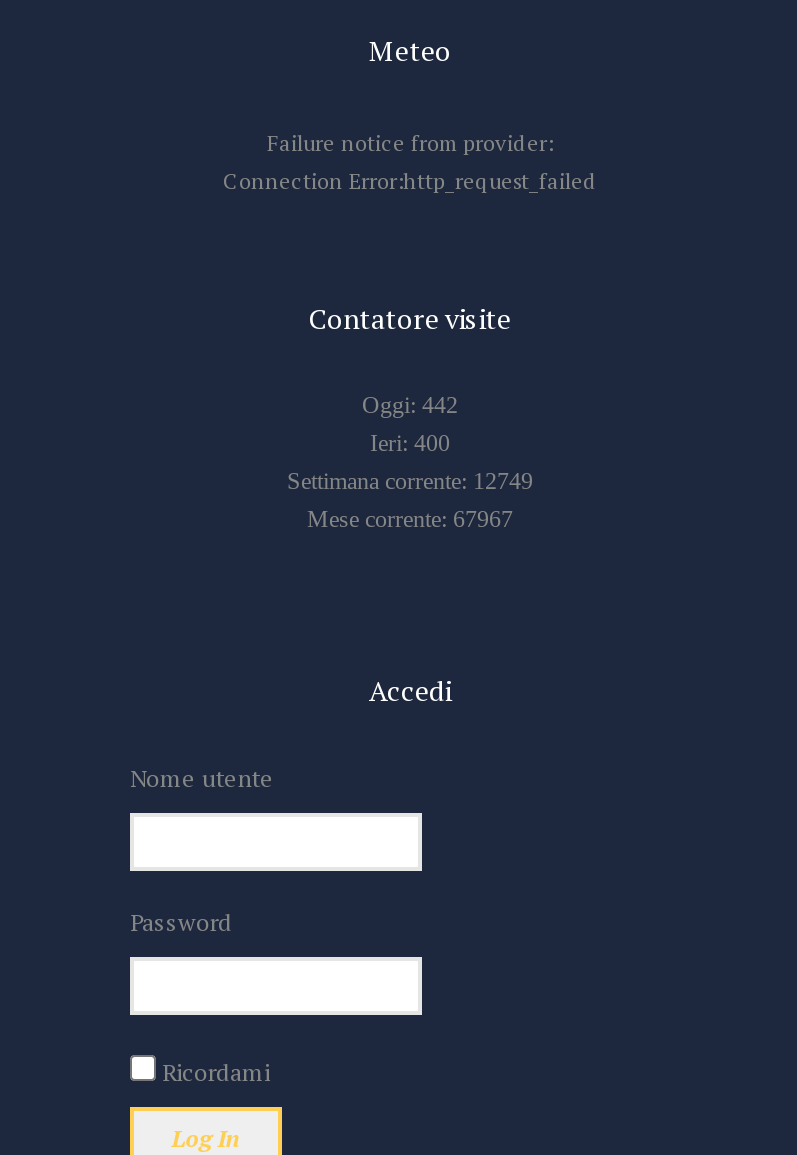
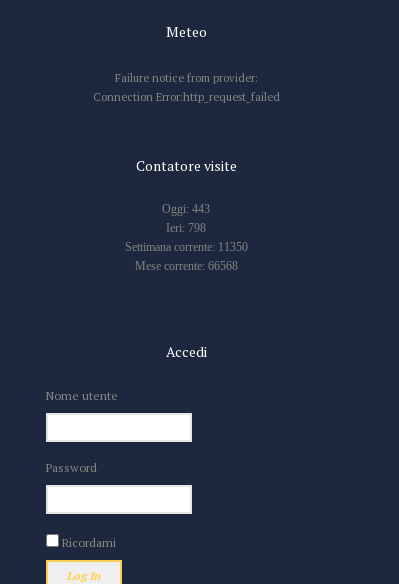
- Oggi: 442
+ Oggi: 443

- Ieri: 400
+ Ieri: 798

- Settimana corrente: 12749
+ Settimana corrente: 11350

- Mese corrente: 67967
+ Mese corrente: 66568
